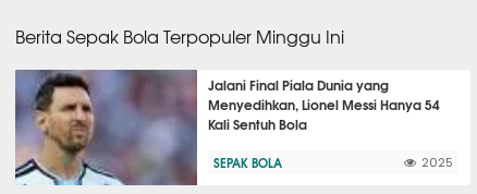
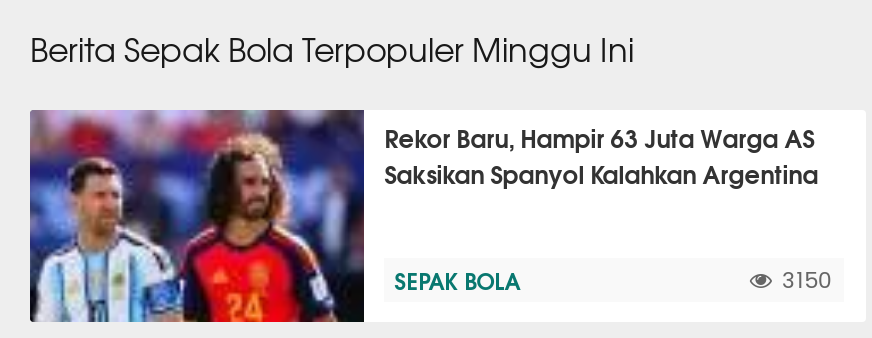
- [image]
- Jalani Final Piala Dunia yang
- Menyedihkan, Lionel Messi Hanya 54
- Kali Sentuh Bola
+ [image]
+ Rekor Baru, Hampir 63 Juta Warga AS
+ Saksikan Spanyol Kalahkan Argentina

- 2025
+ 3150
